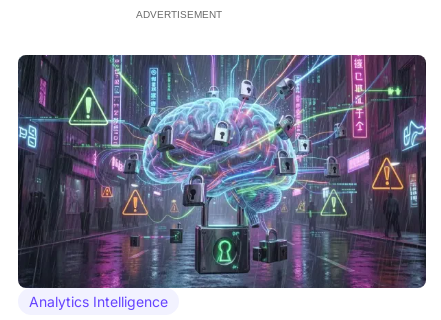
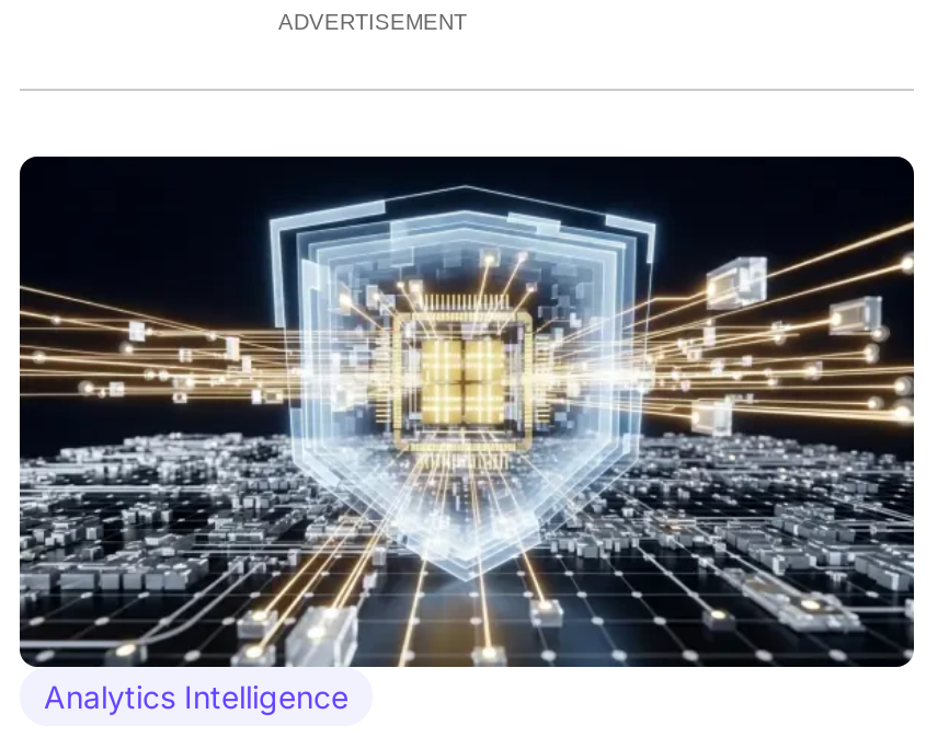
- [image]
+ [image]
